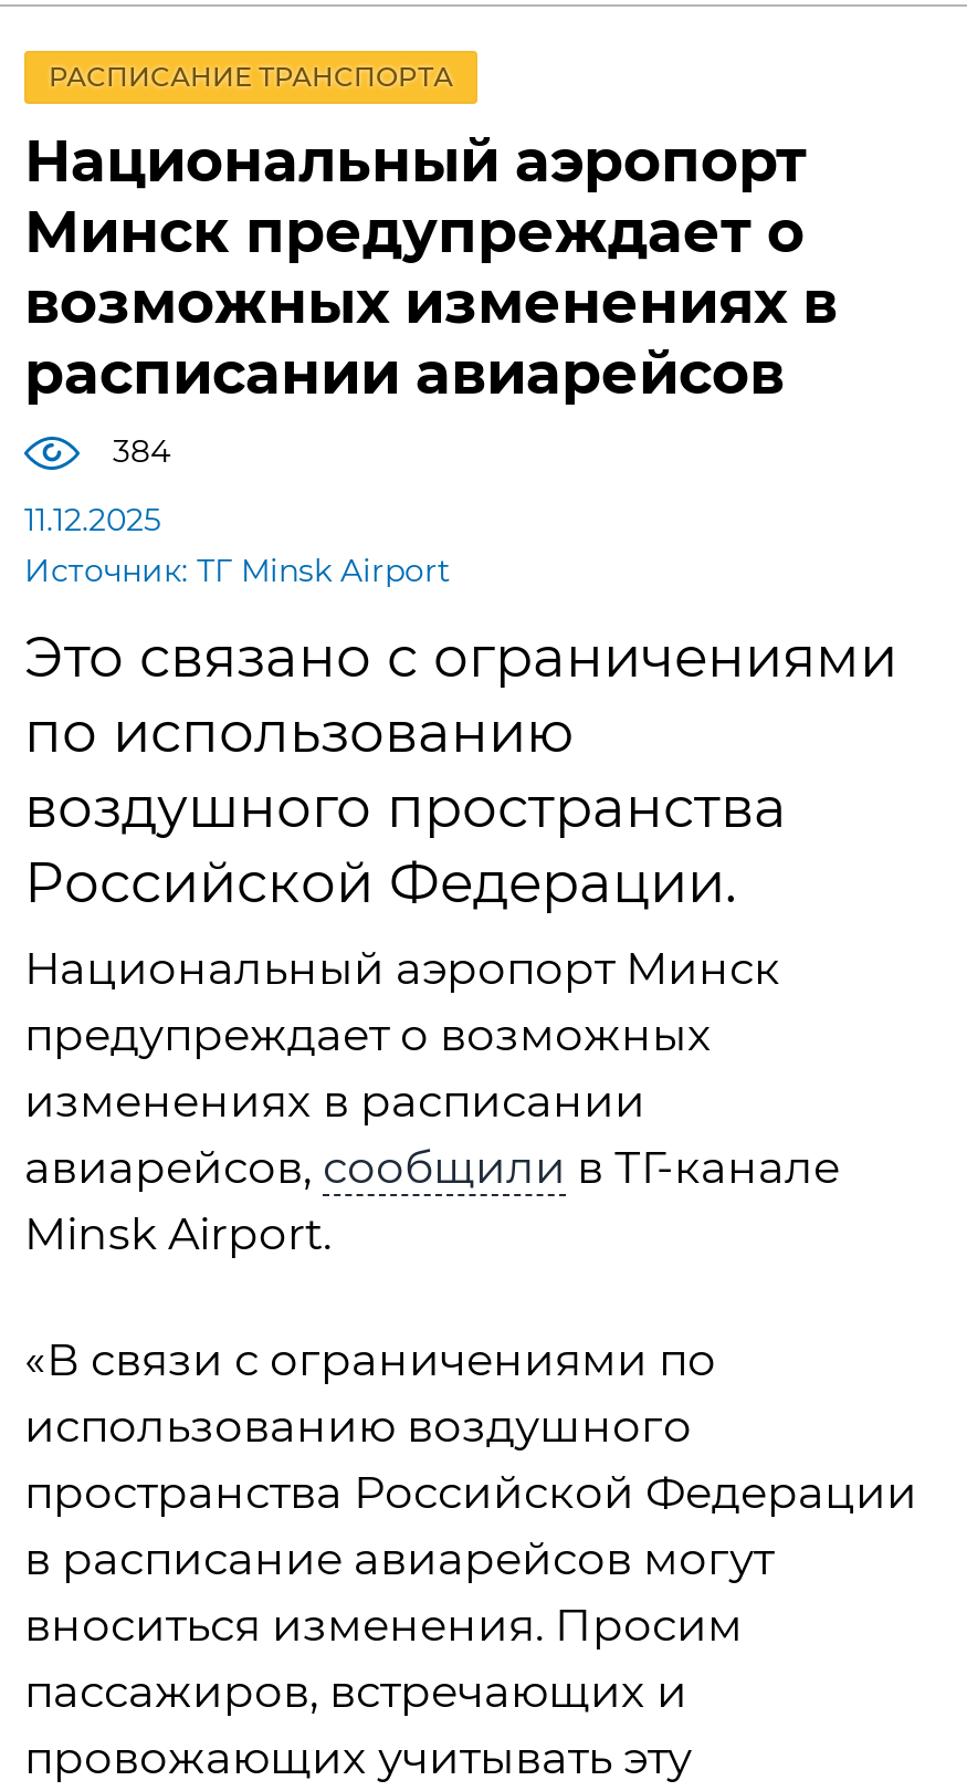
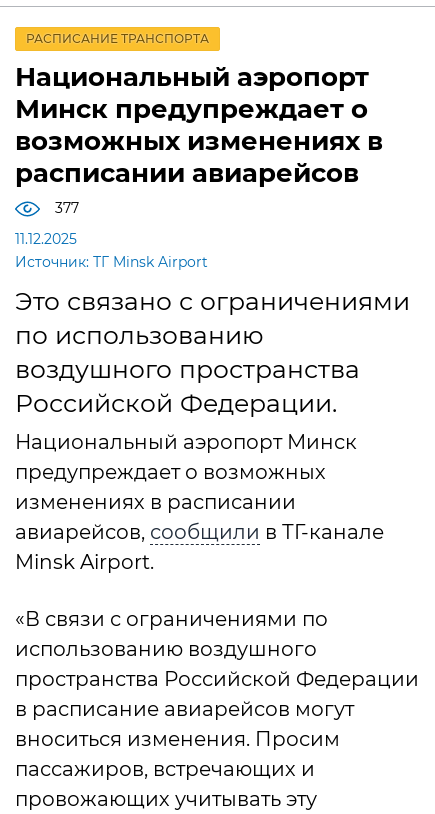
- 384
+ 377
